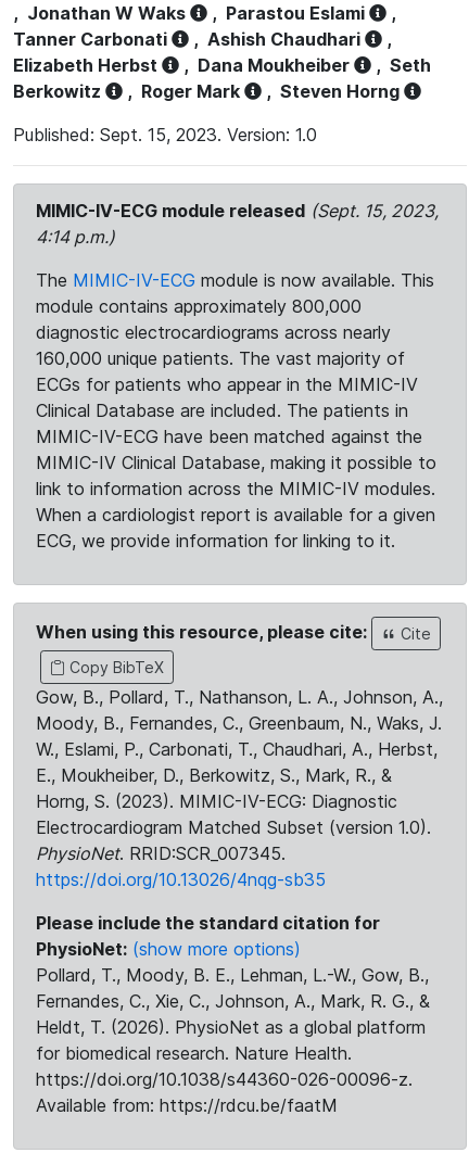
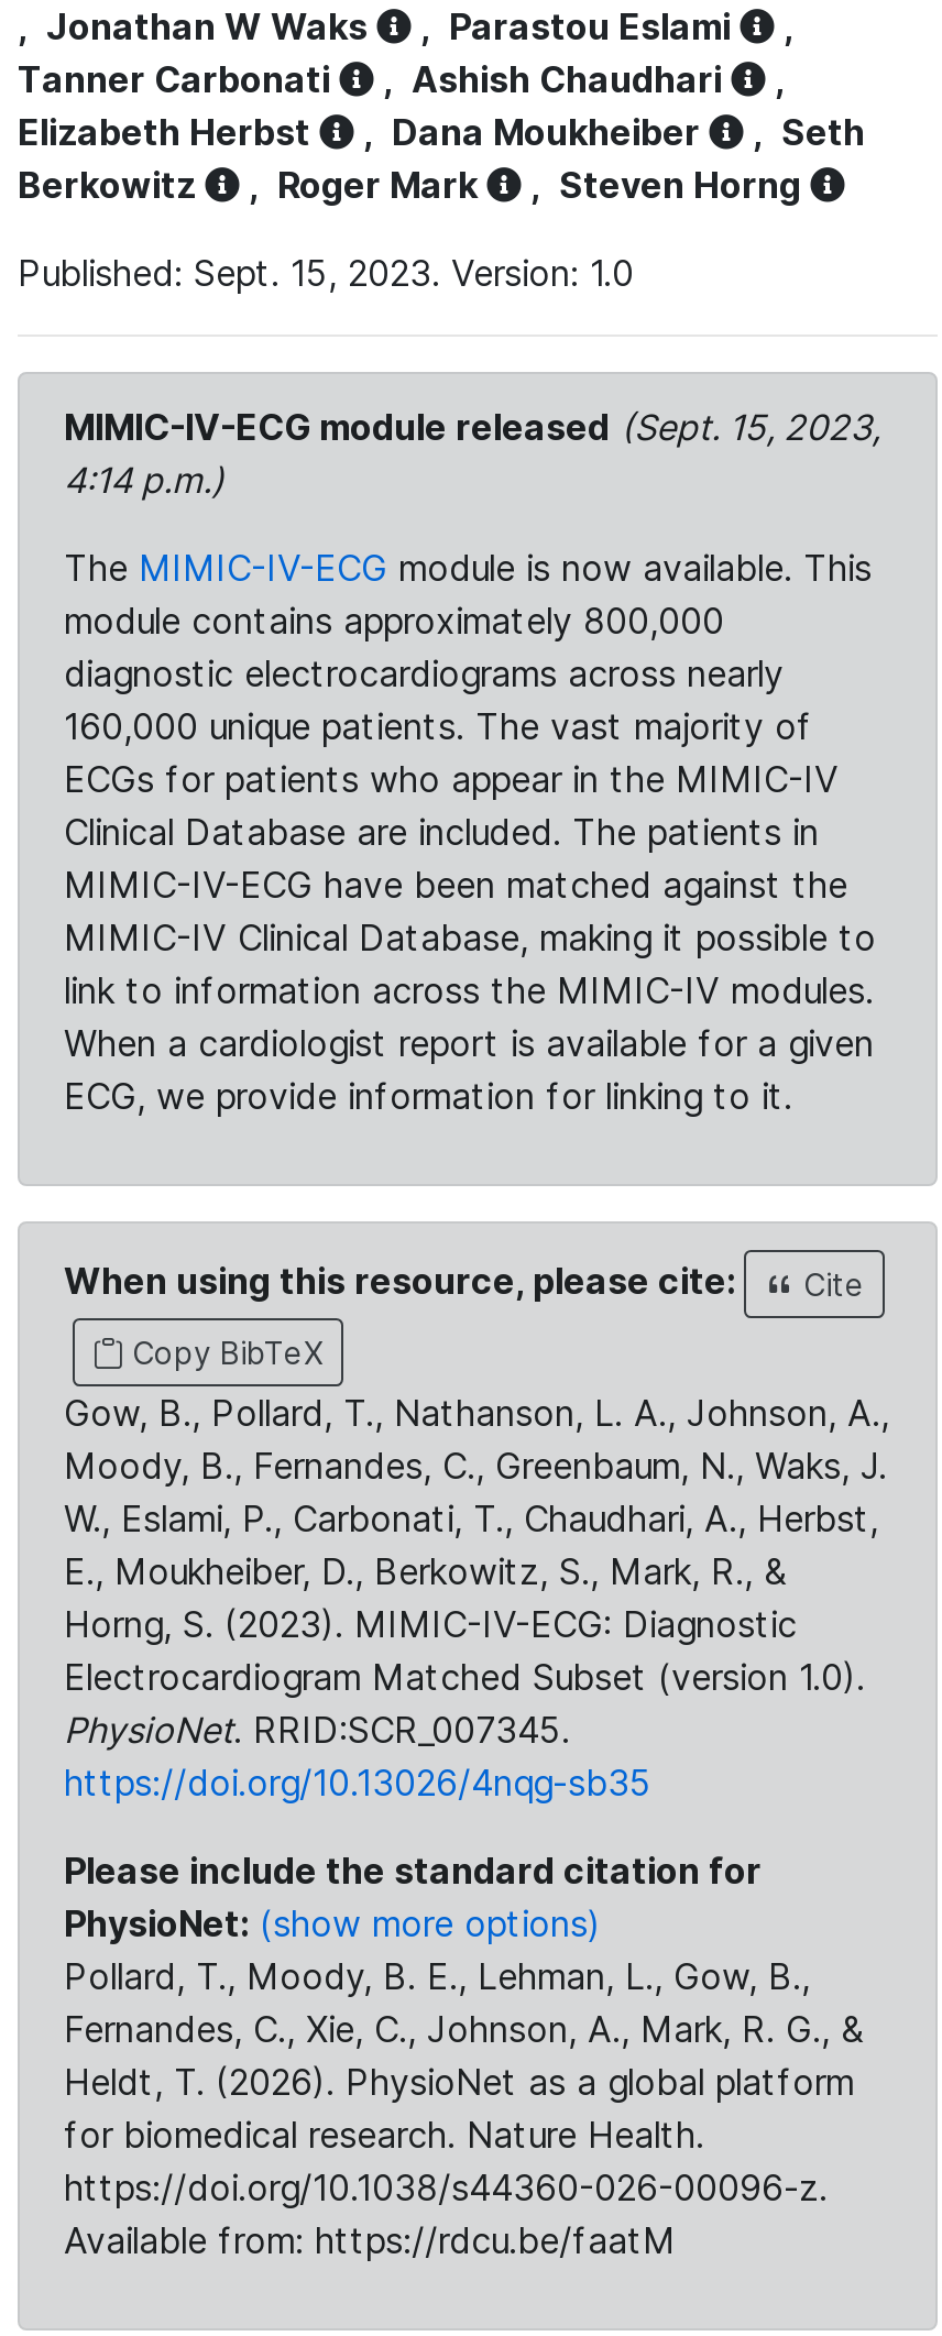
- Pollard, T., Moody, B. E., Lehman, L.-W., Gow, B.,
+ Pollard, T., Moody, B. E., Lehman, L., Gow, B.,
